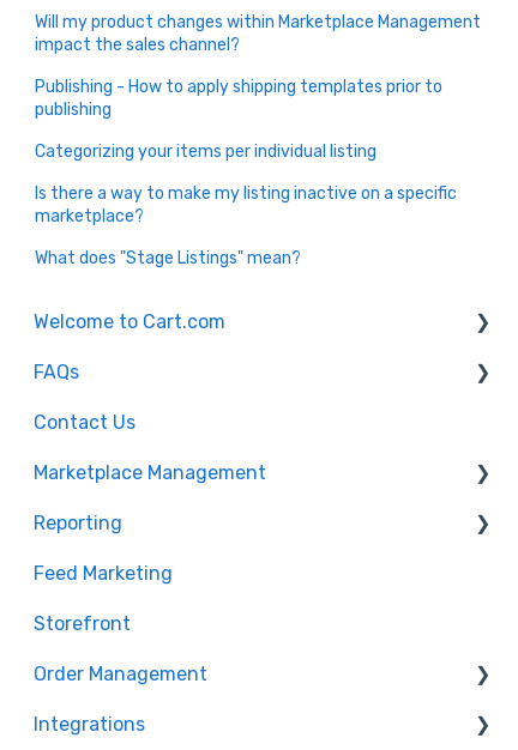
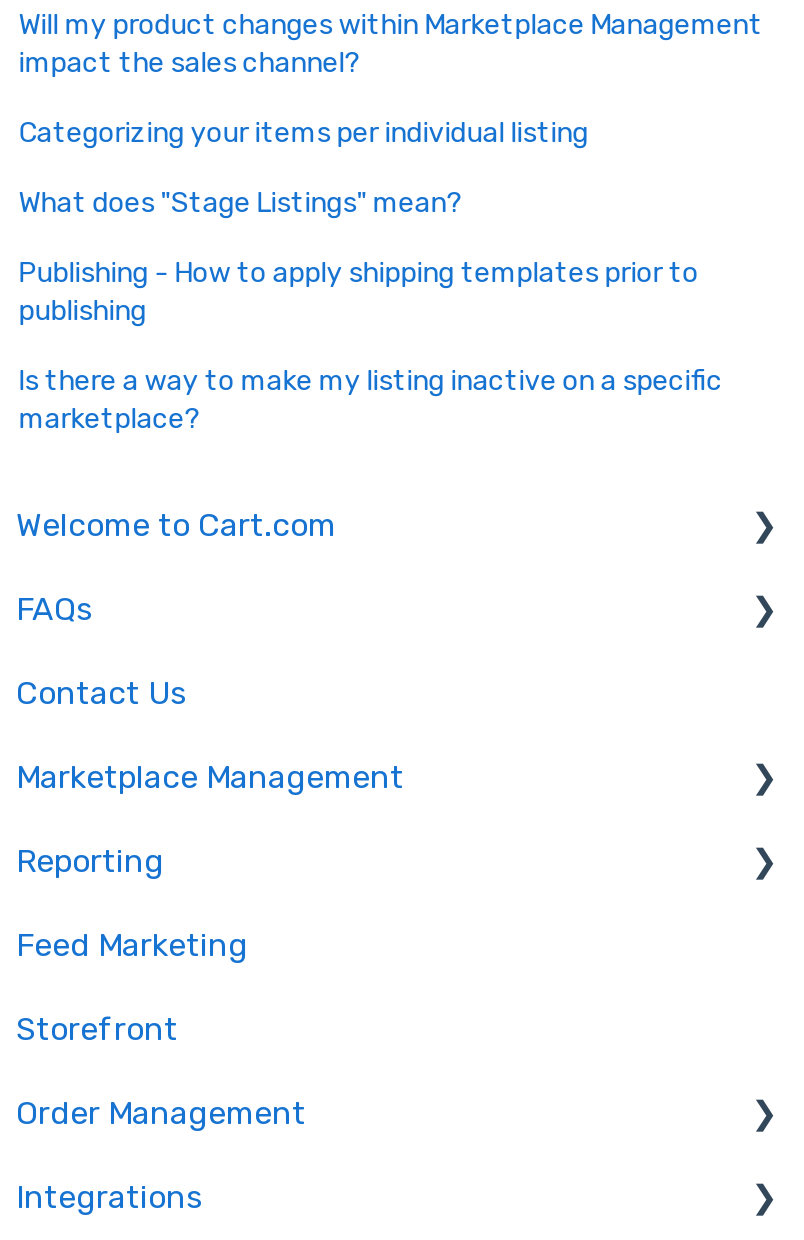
moved down: Publishing - How to apply shipping templates prior to | publishing

moved up: Categorizing your items per individual listing

moved down: Is there a way to make my listing inactive on a specific | marketplace?

moved up: What does "Stage Listings" mean?
